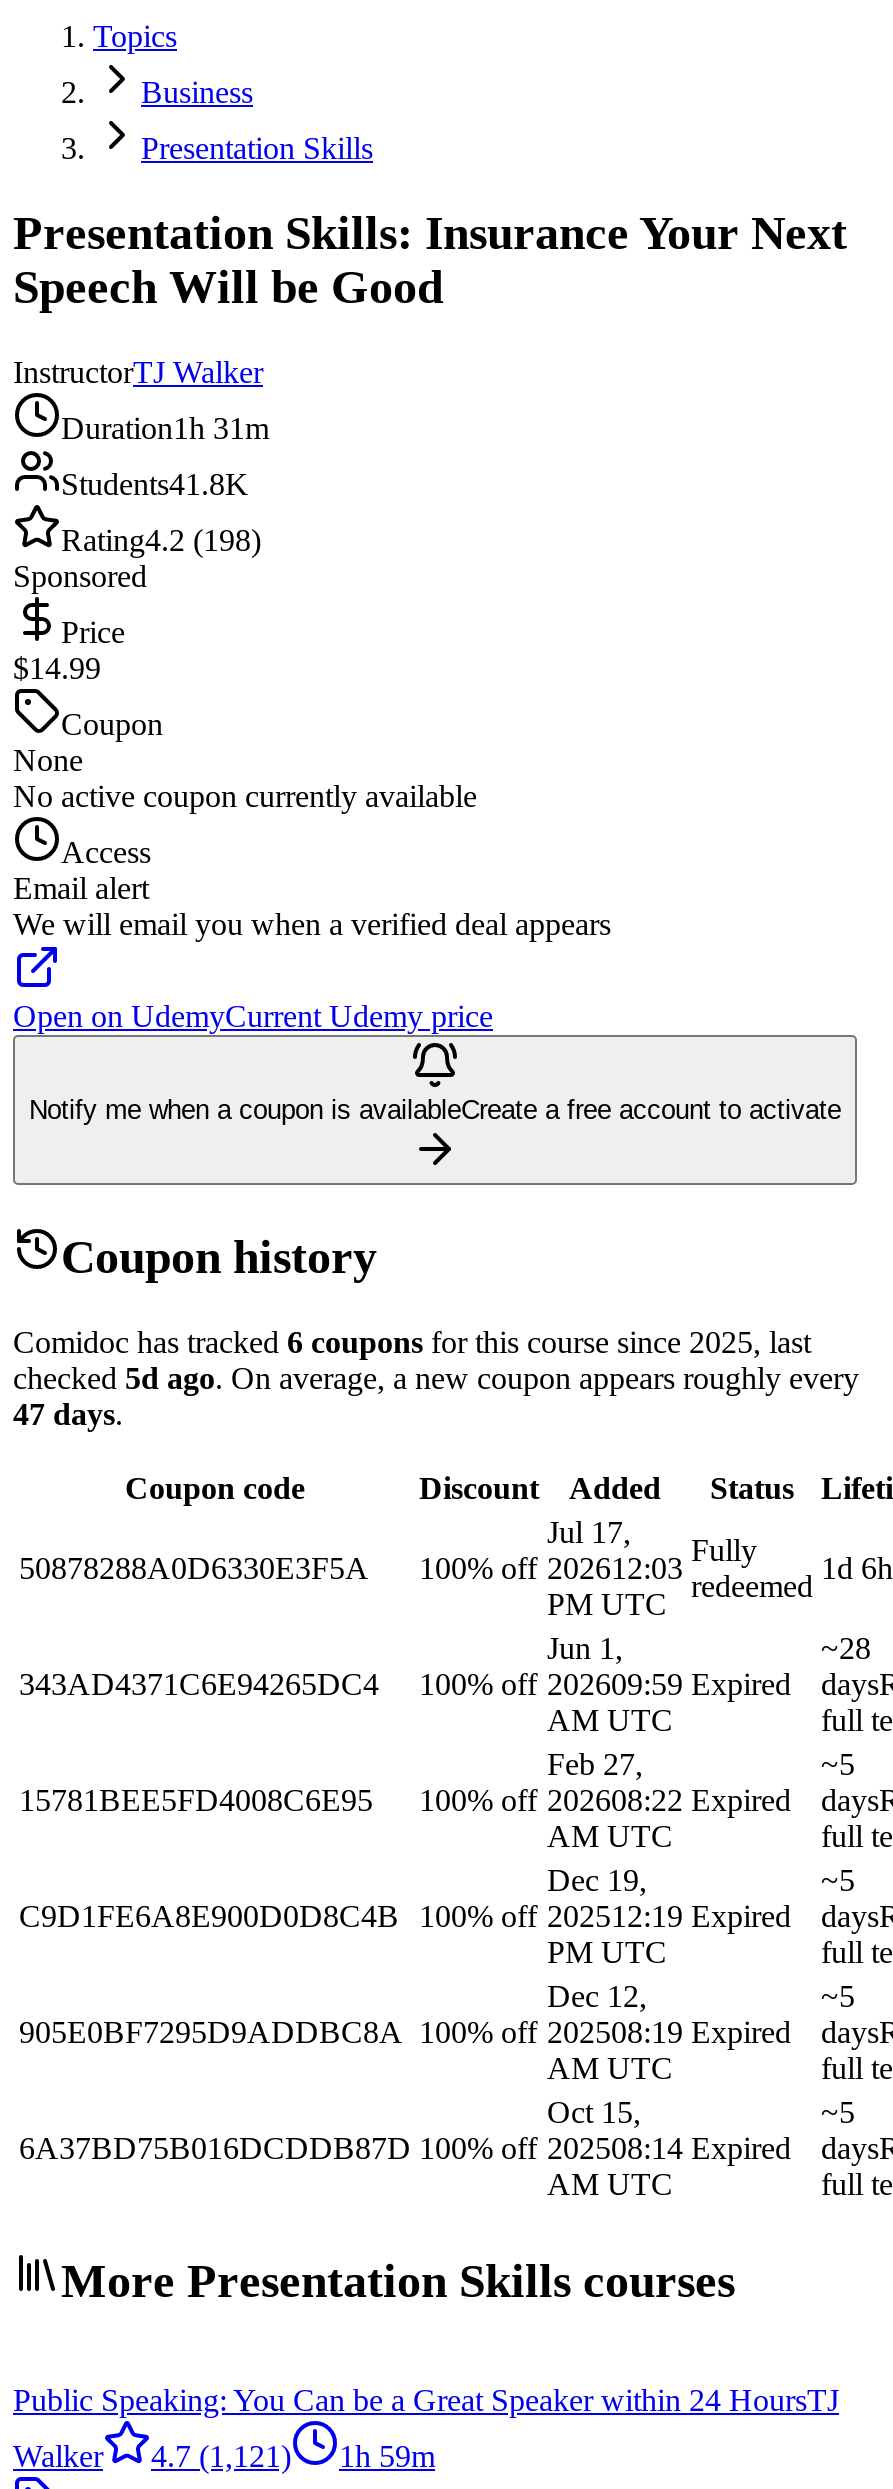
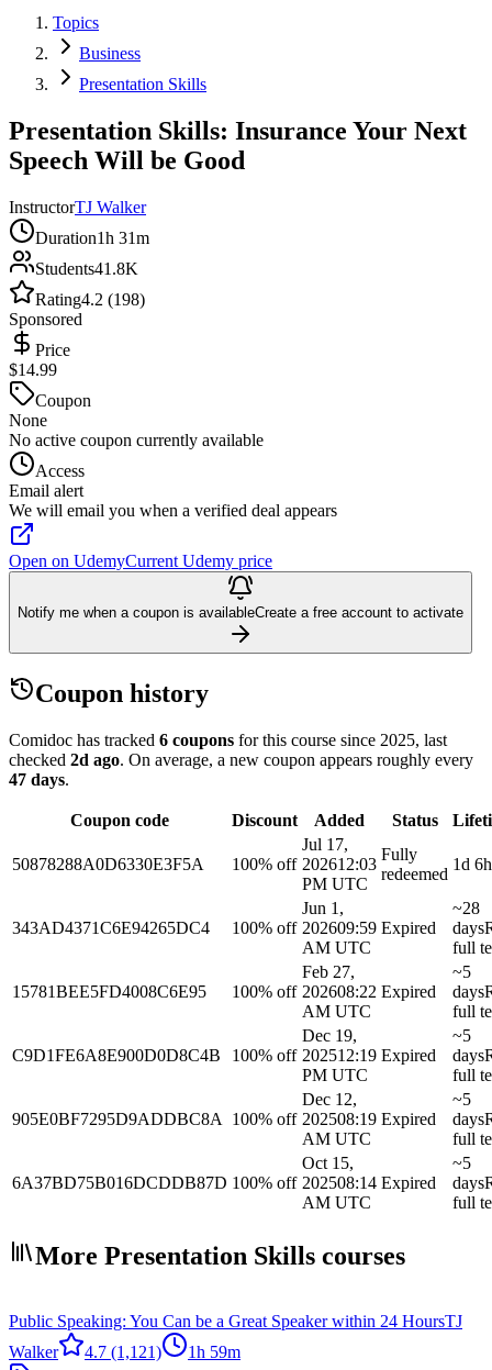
- checked 5d ago. On average, a new coupon appears roughly every
+ checked 2d ago. On average, a new coupon appears roughly every
